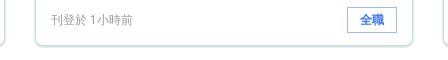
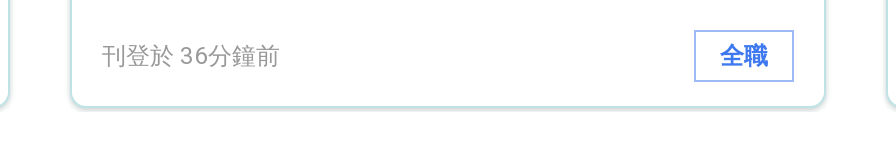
- 刊登於 1小時前
+ 刊登於 36分鐘前
